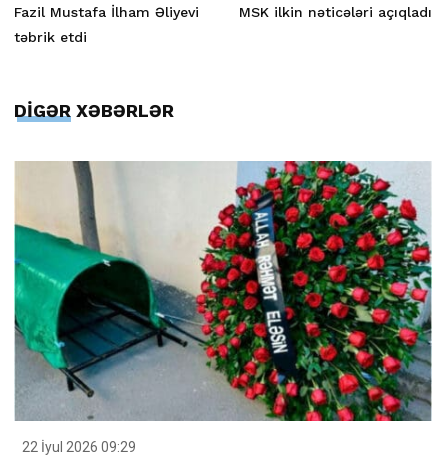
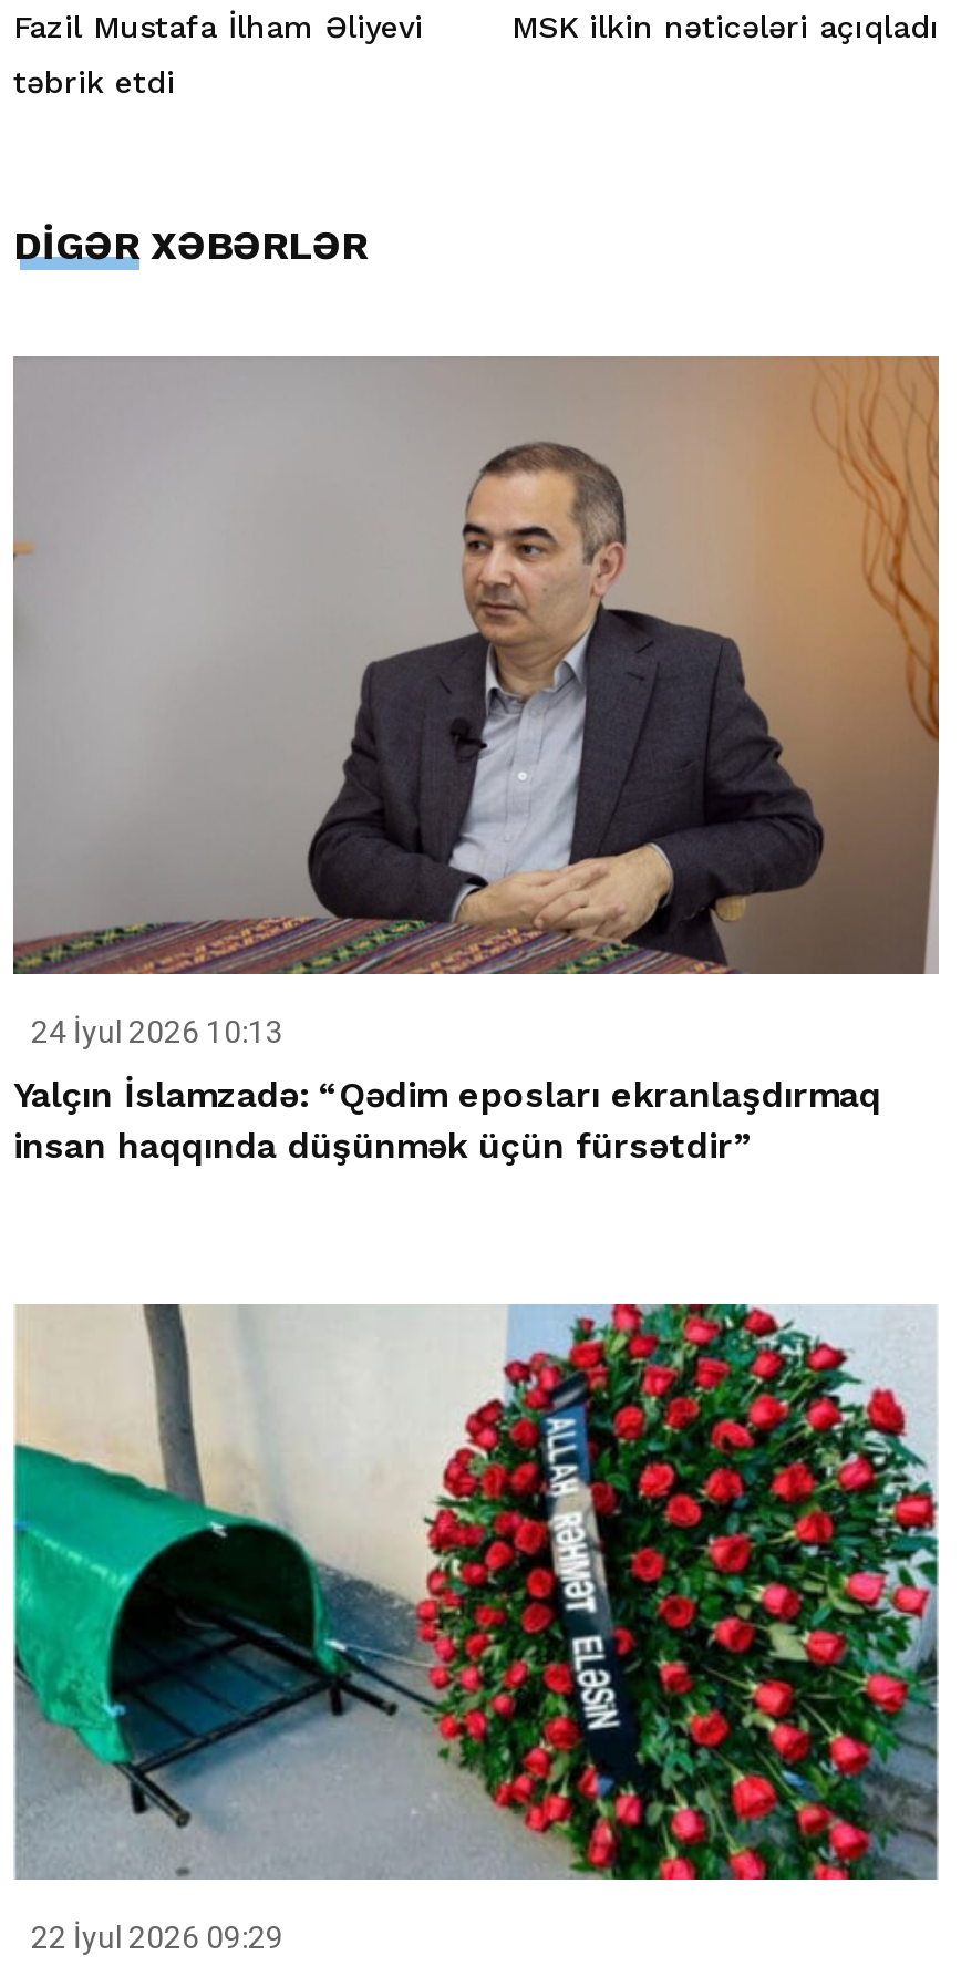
+ [image]
+ 24 İyul 2026 10:13
+ Yalçın İslamzadə: “Qədim eposları ekranlaşdırmaq
+ insan haqqında düşünmək üçün fürsətdir”
